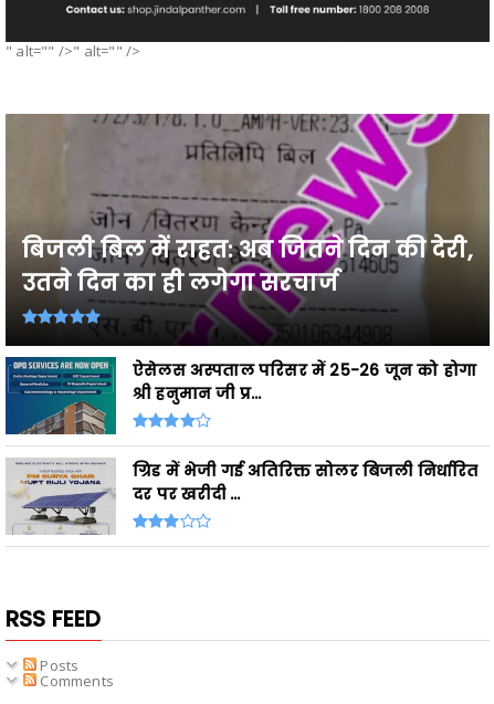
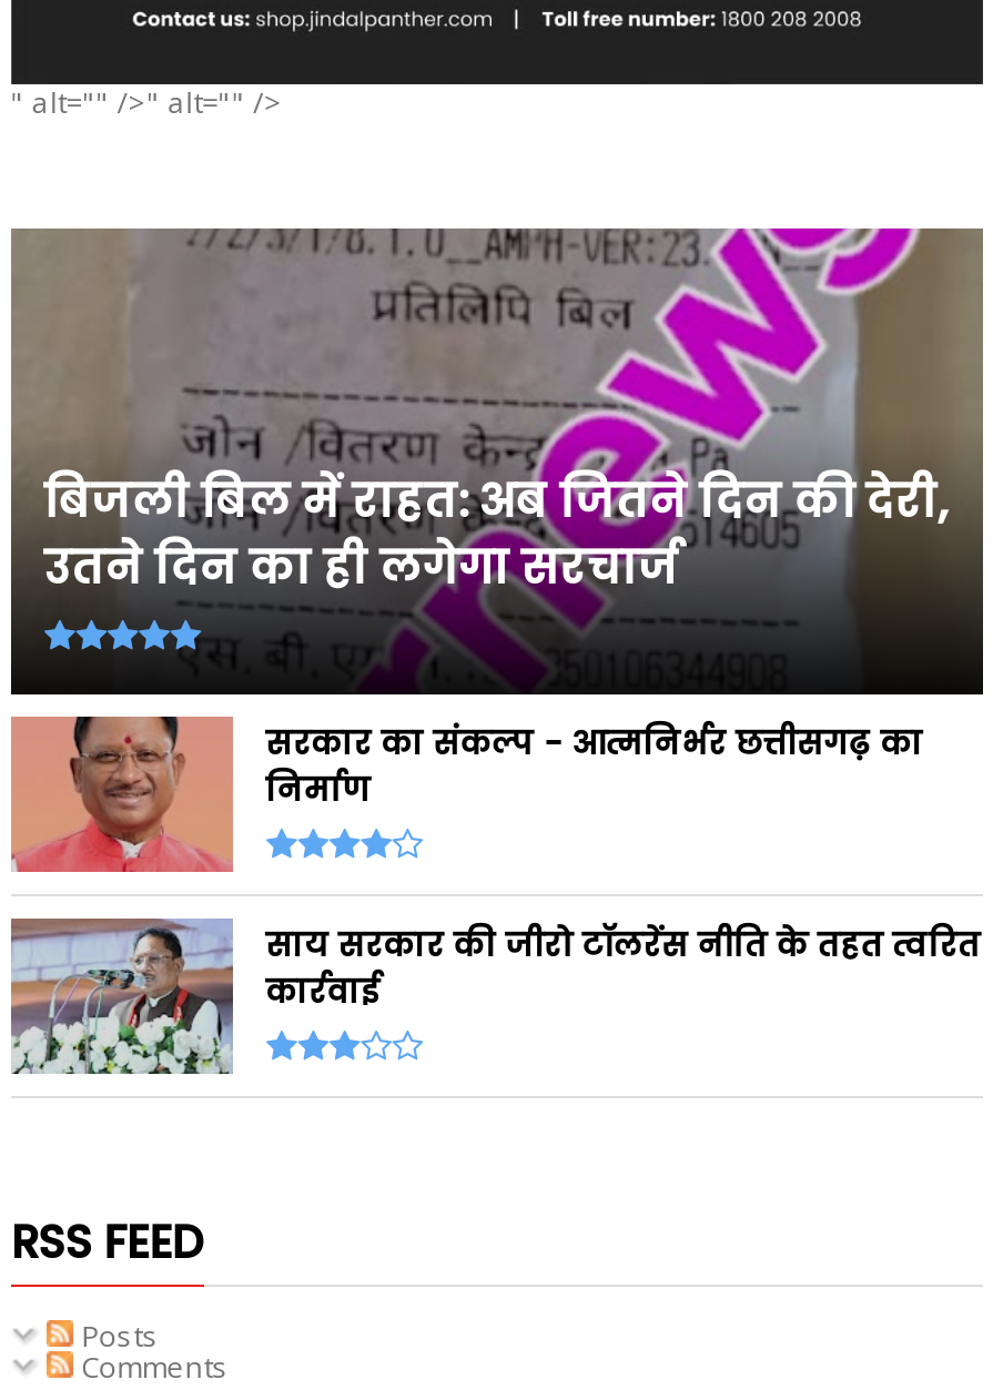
- [image]
- ऐसेलस अस्पताल परिसर में 25-26 जून को होगा
- श्री हनुमान जी प्र...
+ [image]
+ सरकार का संकल्प - आत्मनिर्भर छत्तीसगढ़ का
+ निर्माण

- [image]
- ग्रिड में भेजी गई अतिरिक्त सोलर बिजली निर्धारित
- दर पर खरीदी ...
+ [image]
+ साय सरकार की जीरो टॉलरेंस नीति के तहत त्वरित
+ कार्रवाई
